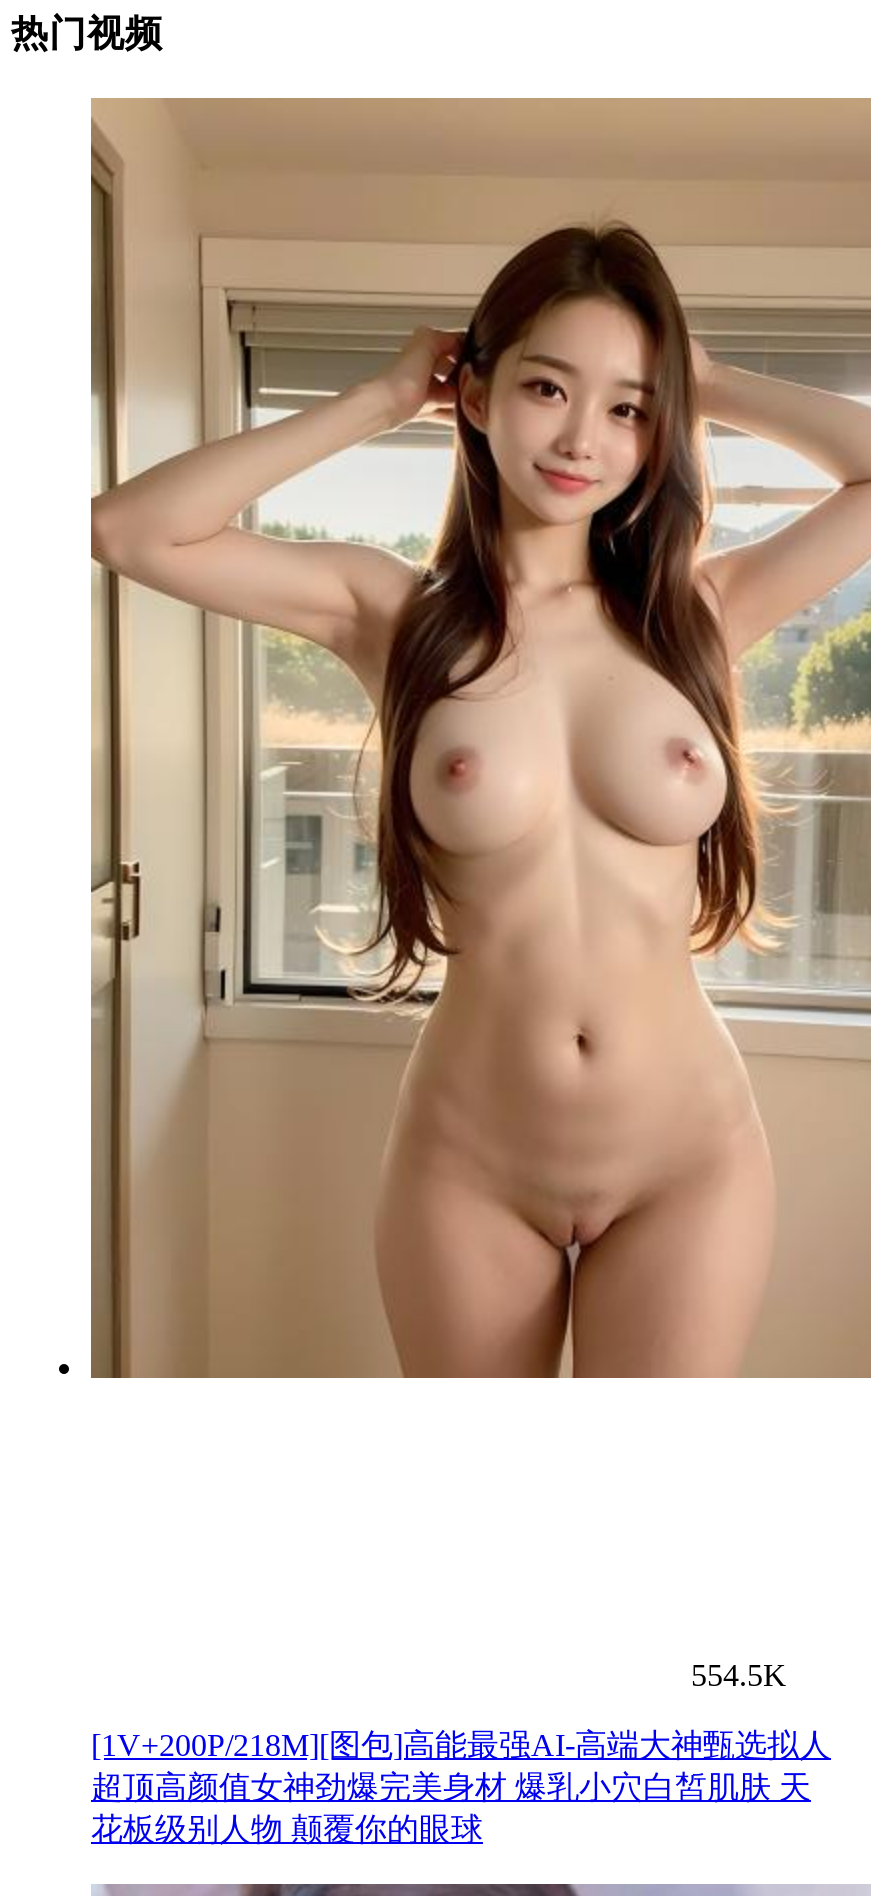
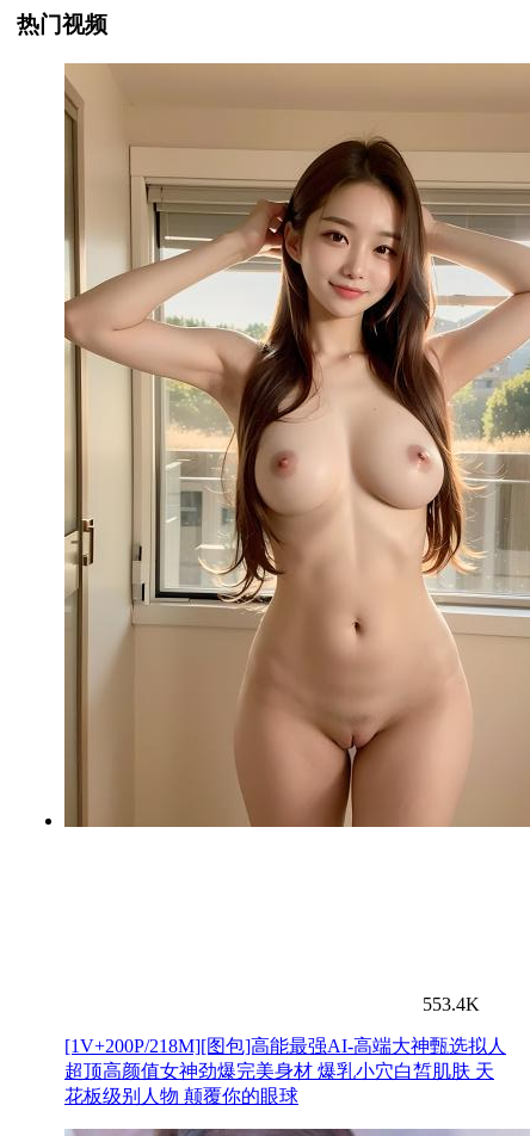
- 554.5K
+ 553.4K
